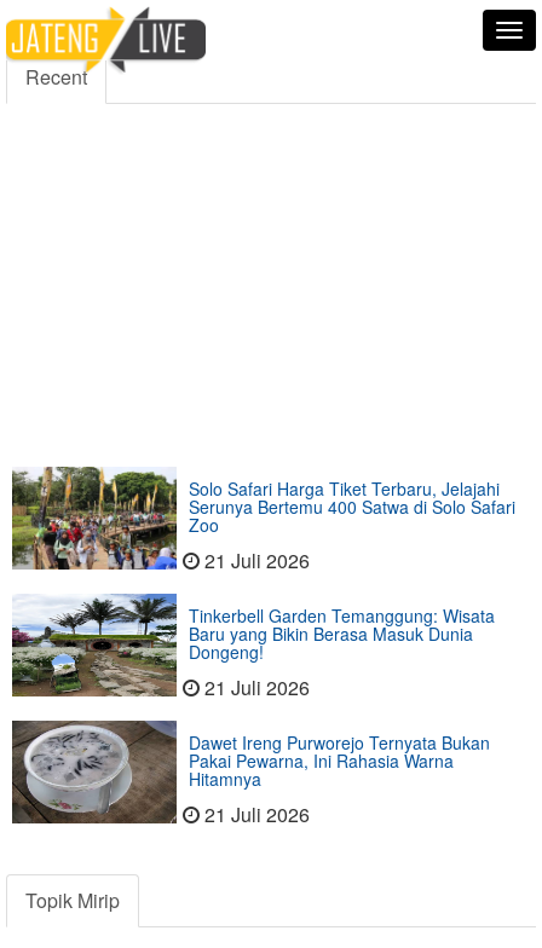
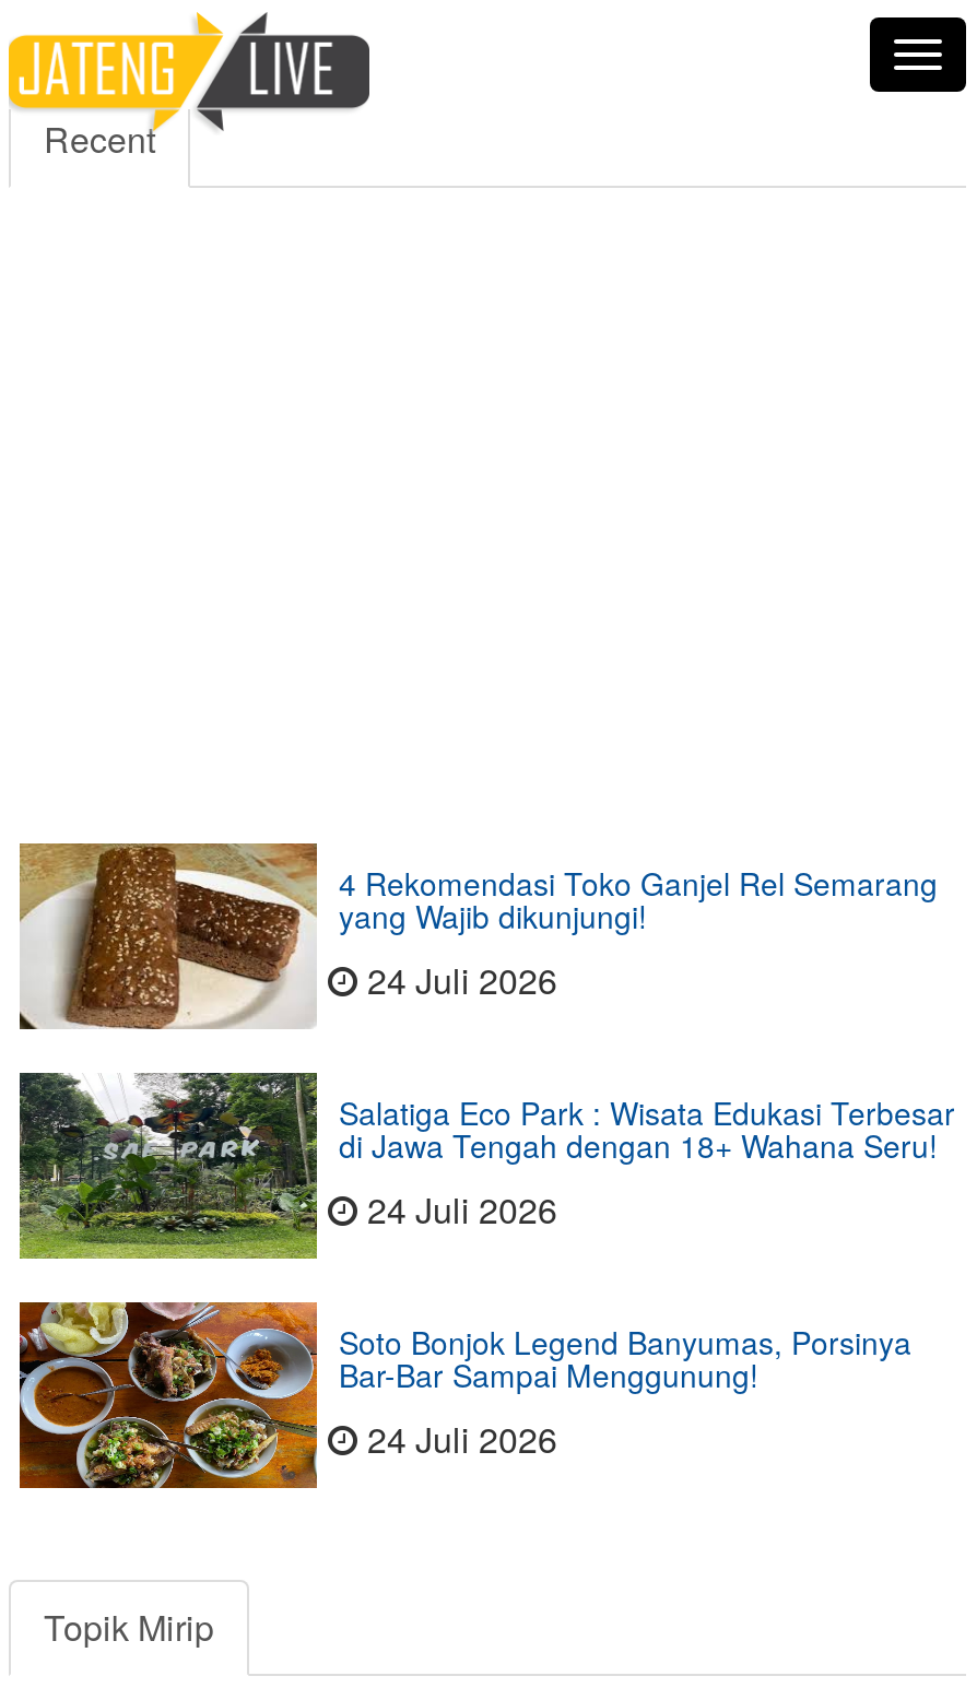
- [image]
- Solo Safari Harga Tiket Terbaru, Jelajahi
- Serunya Bertemu 400 Satwa di Solo Safari
- Zoo
- 21 Juli 2026
+ [image]
+ 4 Rekomendasi Toko Ganjel Rel Semarang
+ yang Wajib dikunjungi!
+ 24 Juli 2026

- [image]
- Tinkerbell Garden Temanggung: Wisata
- Baru yang Bikin Berasa Masuk Dunia
- Dongeng!
- 21 Juli 2026
+ [image]
+ Salatiga Eco Park : Wisata Edukasi Terbesar
+ di Jawa Tengah dengan 18+ Wahana Seru!
+ 24 Juli 2026

- [image]
- Dawet Ireng Purworejo Ternyata Bukan
- Pakai Pewarna, Ini Rahasia Warna
- Hitamnya
- 21 Juli 2026
+ [image]
+ Soto Bonjok Legend Banyumas, Porsinya
+ Bar-Bar Sampai Menggunung!
+ 24 Juli 2026
